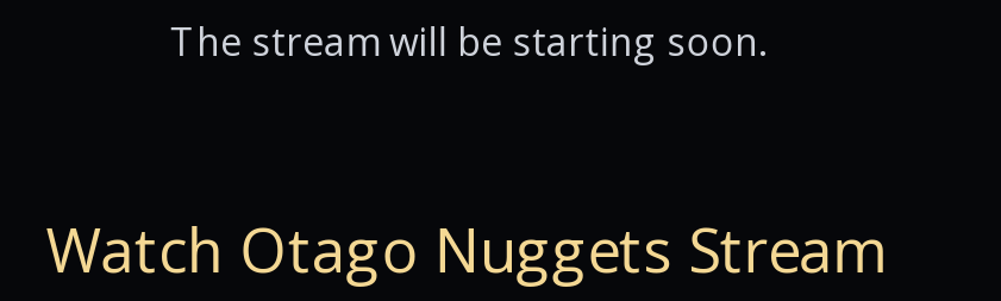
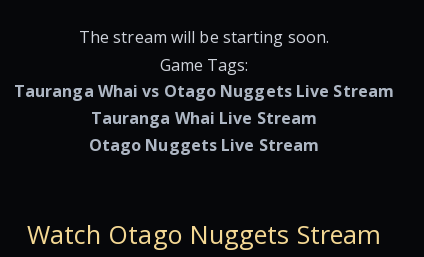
+ Game Tags:
+ Tauranga Whai vs Otago Nuggets Live Stream
+ Tauranga Whai Live Stream
+ Otago Nuggets Live Stream
